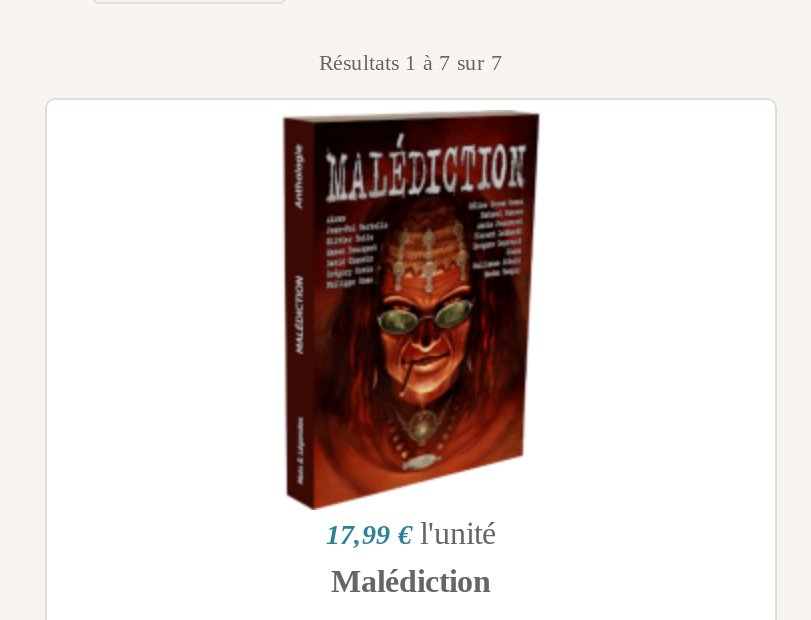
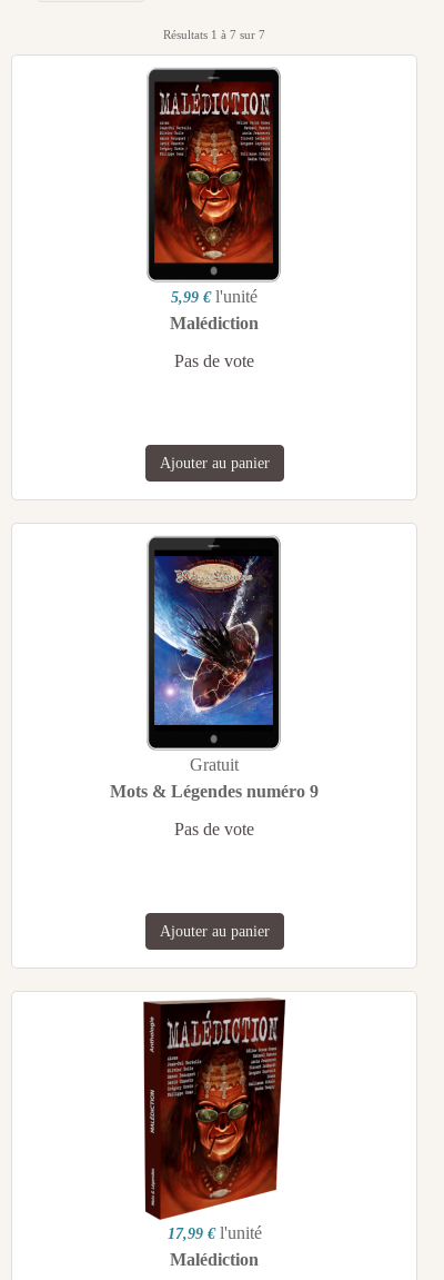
+ [image]
+ Gratuit
+ Mots & Légendes numéro 9
+ Pas de vote

+ [image]
+ 5,99 € l'unité
+ Malédiction
+ Pas de vote

+ Ajouter au panier

+ Ajouter au panier
